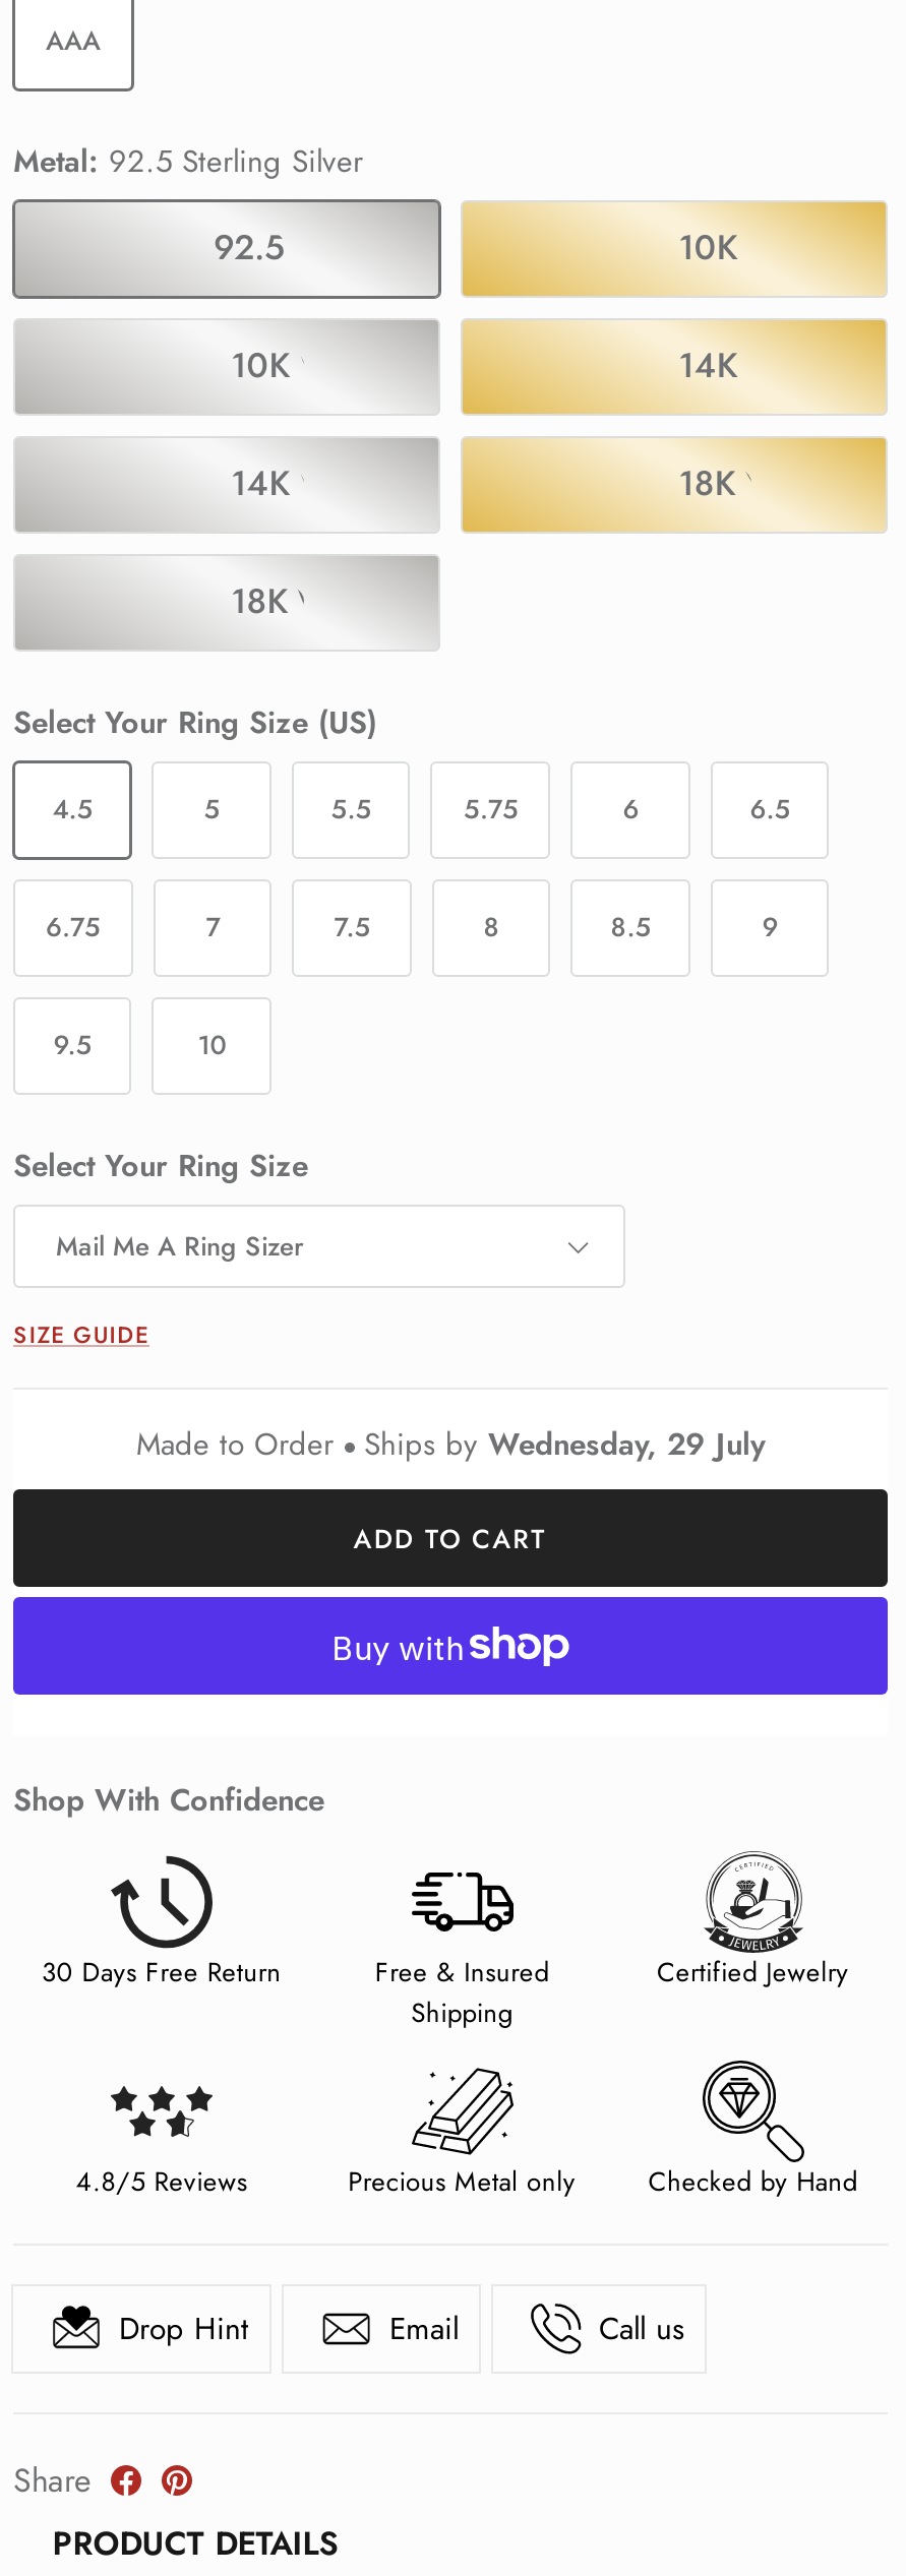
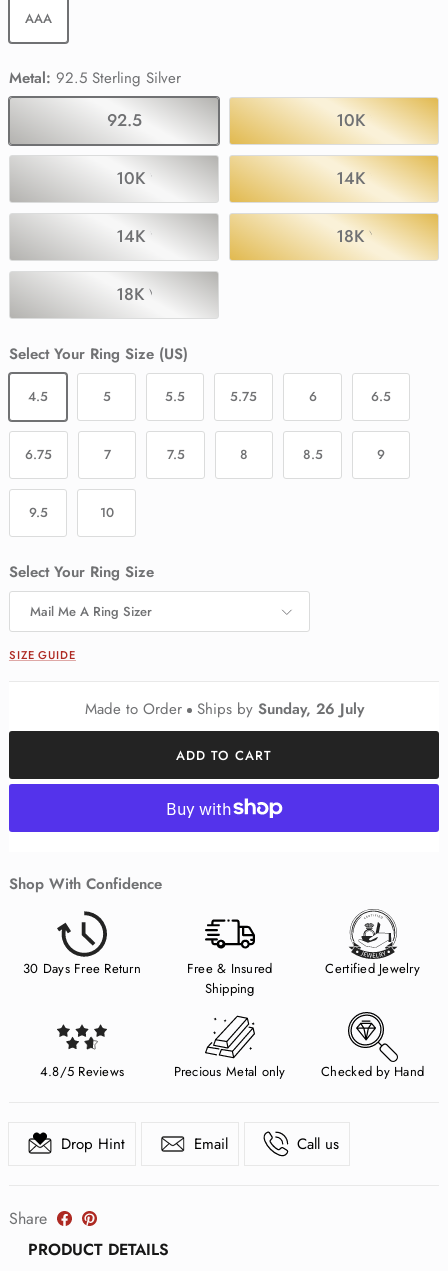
- Made to Order Ships by Wednesday, 29 July
+ Made to Order Ships by Sunday, 26 July
